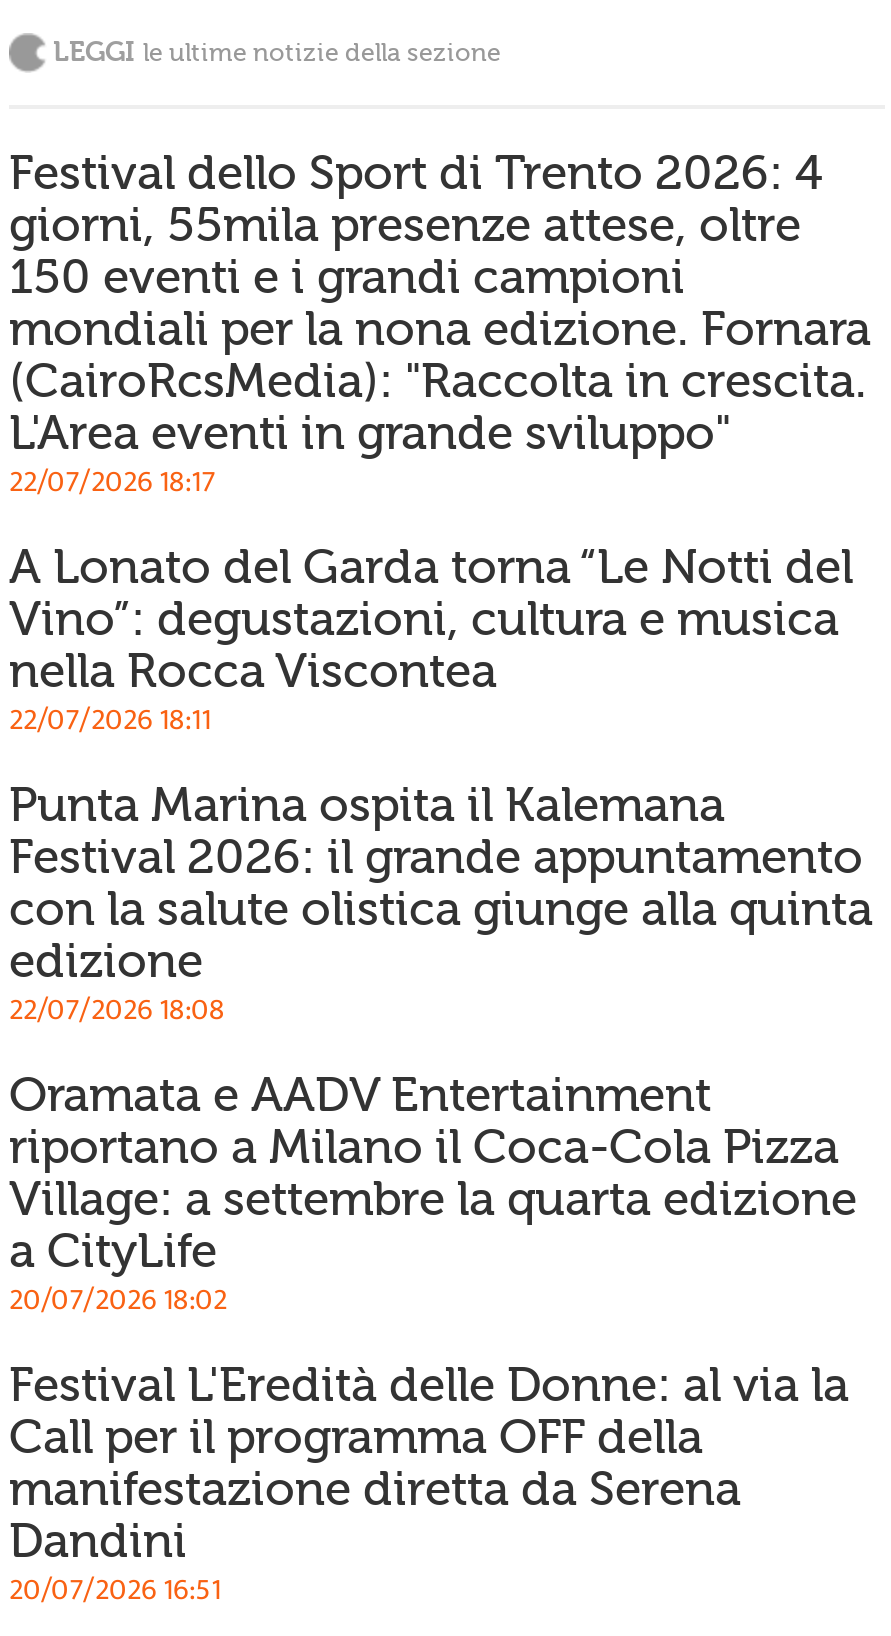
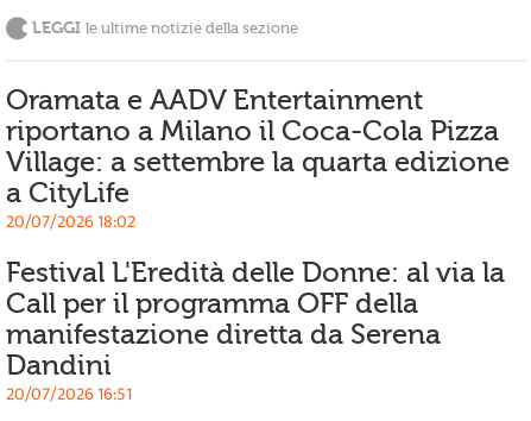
- Festival dello Sport di Trento 2026: 4
- giorni, 55mila presenze attese, oltre
- 150 eventi e i grandi campioni
- mondiali per la nona edizione. Fornara
- (CairoRcsMedia): "Raccolta in crescita.
- L'Area eventi in grande sviluppo"
- 22/07/2026 18:17
- A Lonato del Garda torna “Le Notti del
- Vino”: degustazioni, cultura e musica
- nella Rocca Viscontea
- 22/07/2026 18:11
- Punta Marina ospita il Kalemana
- Festival 2026: il grande appuntamento
- con la salute olistica giunge alla quinta
- edizione
- 22/07/2026 18:08
